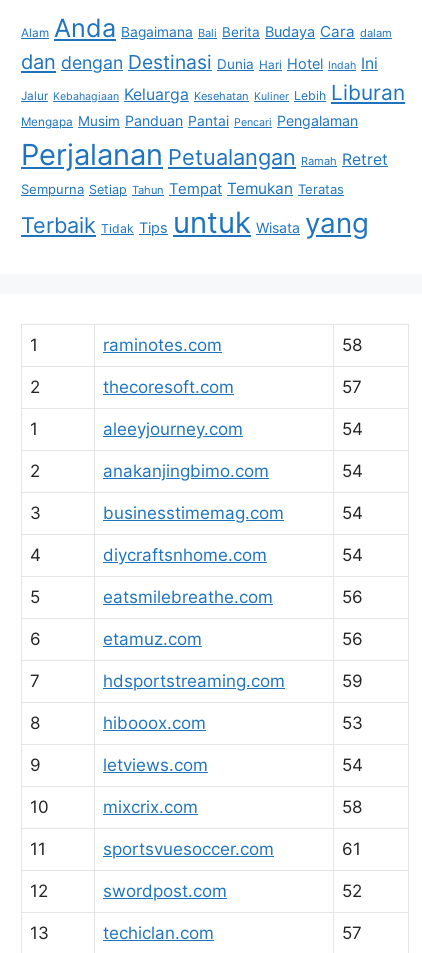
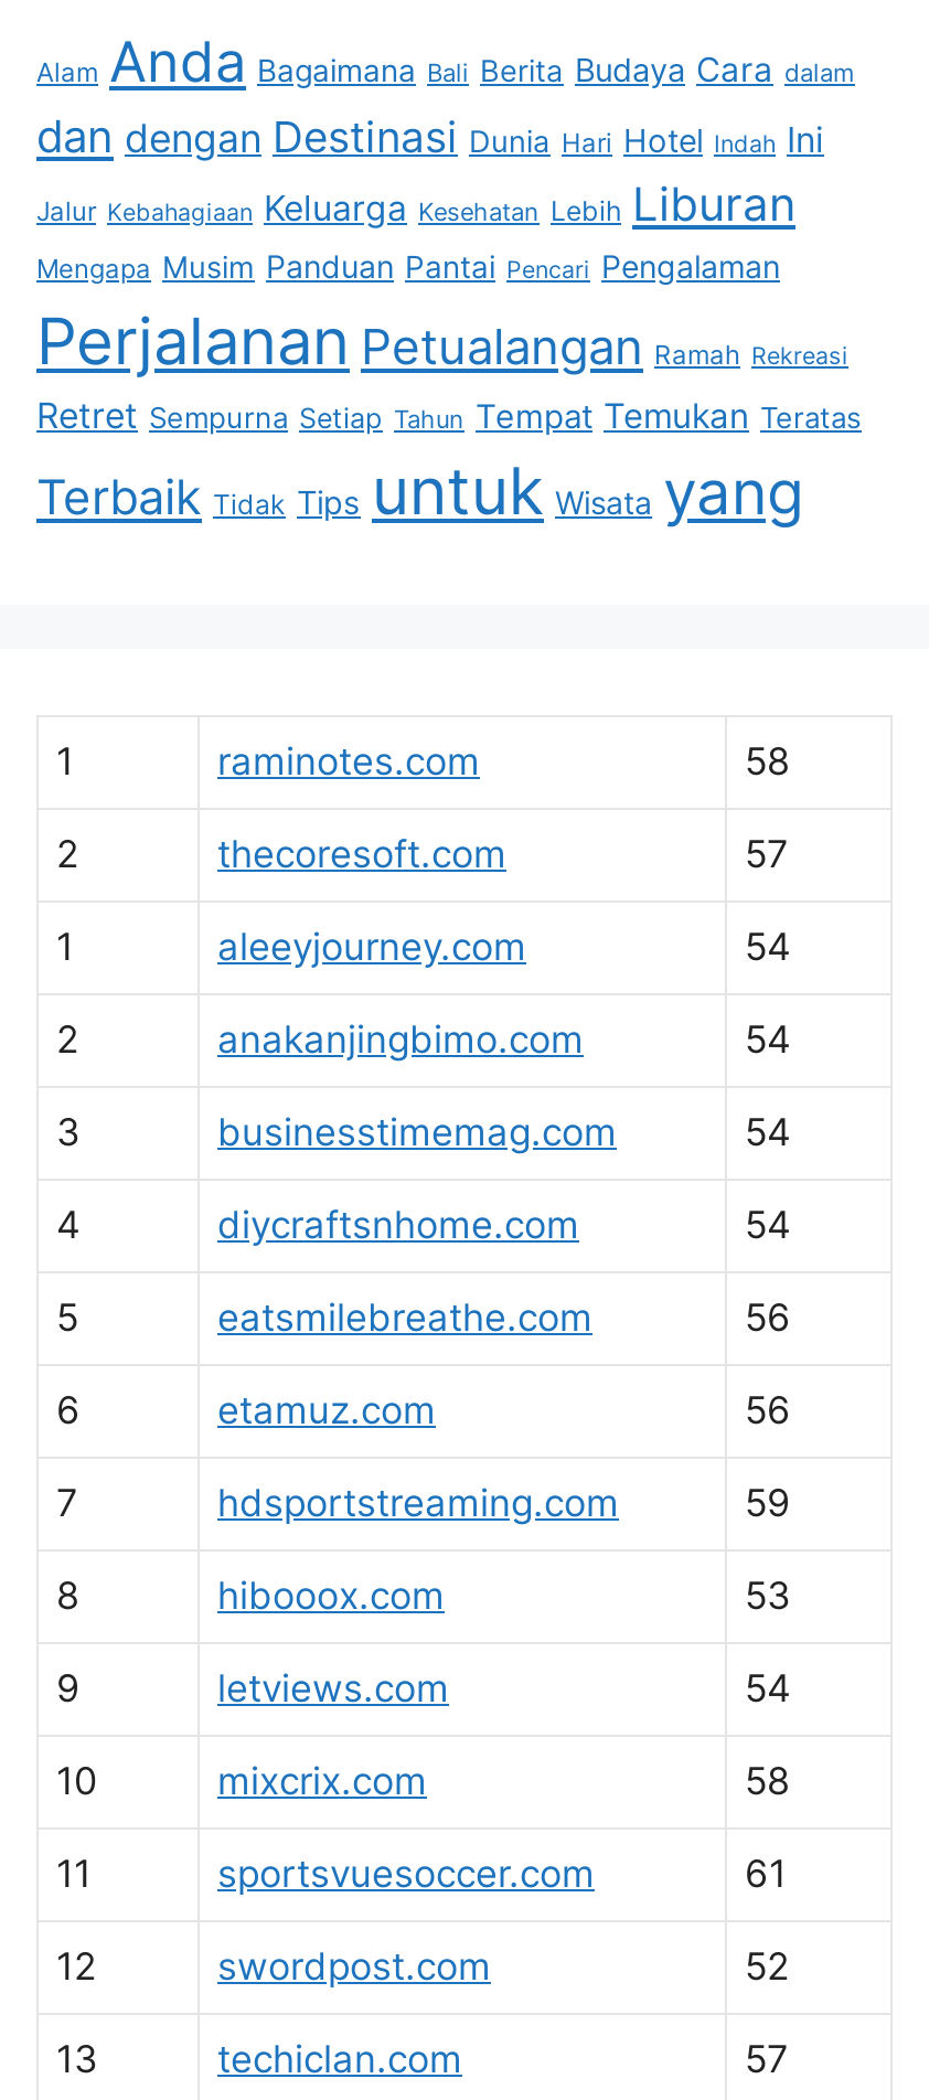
- Jalur Kebahagiaan Keluarga Kesehatan Kuliner Lebih Liburan
+ Jalur Kebahagiaan Keluarga Kesehatan Lebih Liburan

- Perjalanan Petualangan Ramah Retret
- Sempurna Setiap Tahun Tempat Temukan Teratas
+ Perjalanan Petualangan Ramah Rekreasi
+ Retret Sempurna Setiap Tahun Tempat Temukan Teratas
